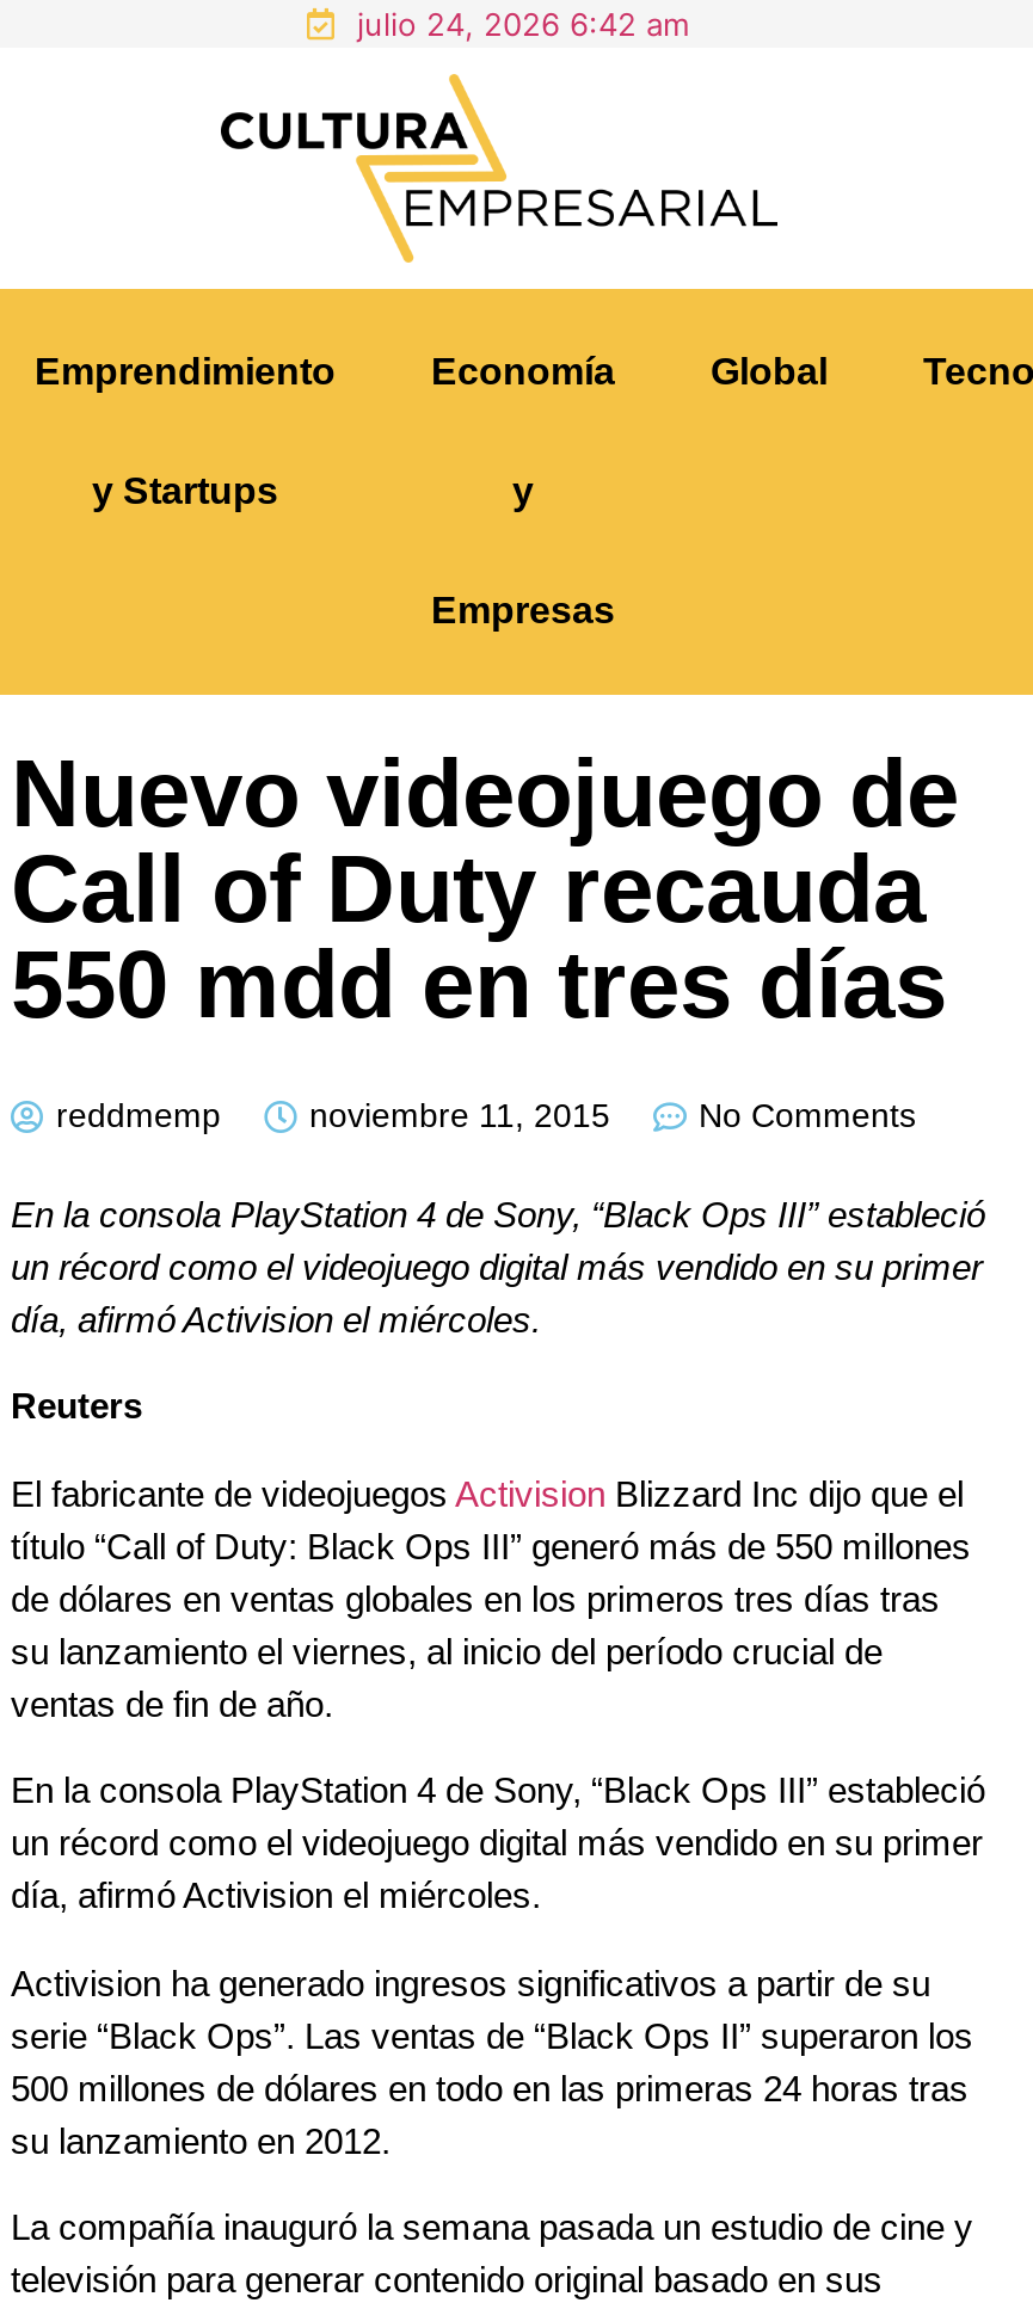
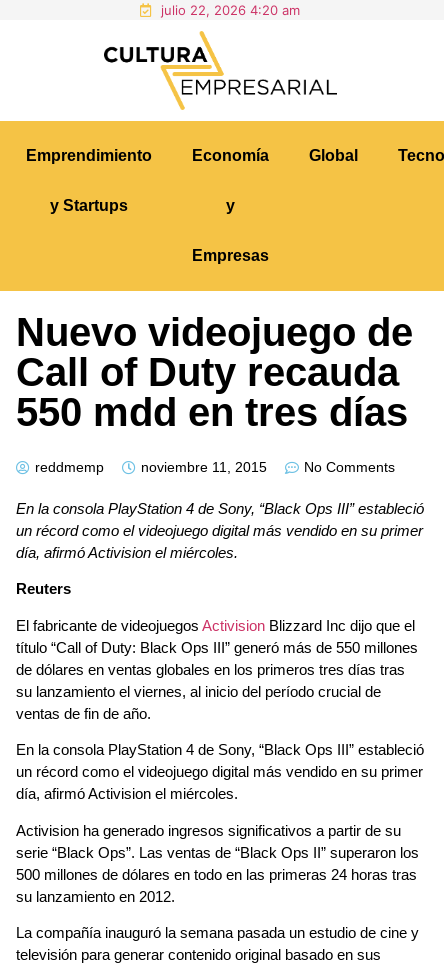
- julio 24, 2026 6:42 am
+ julio 22, 2026 4:20 am
